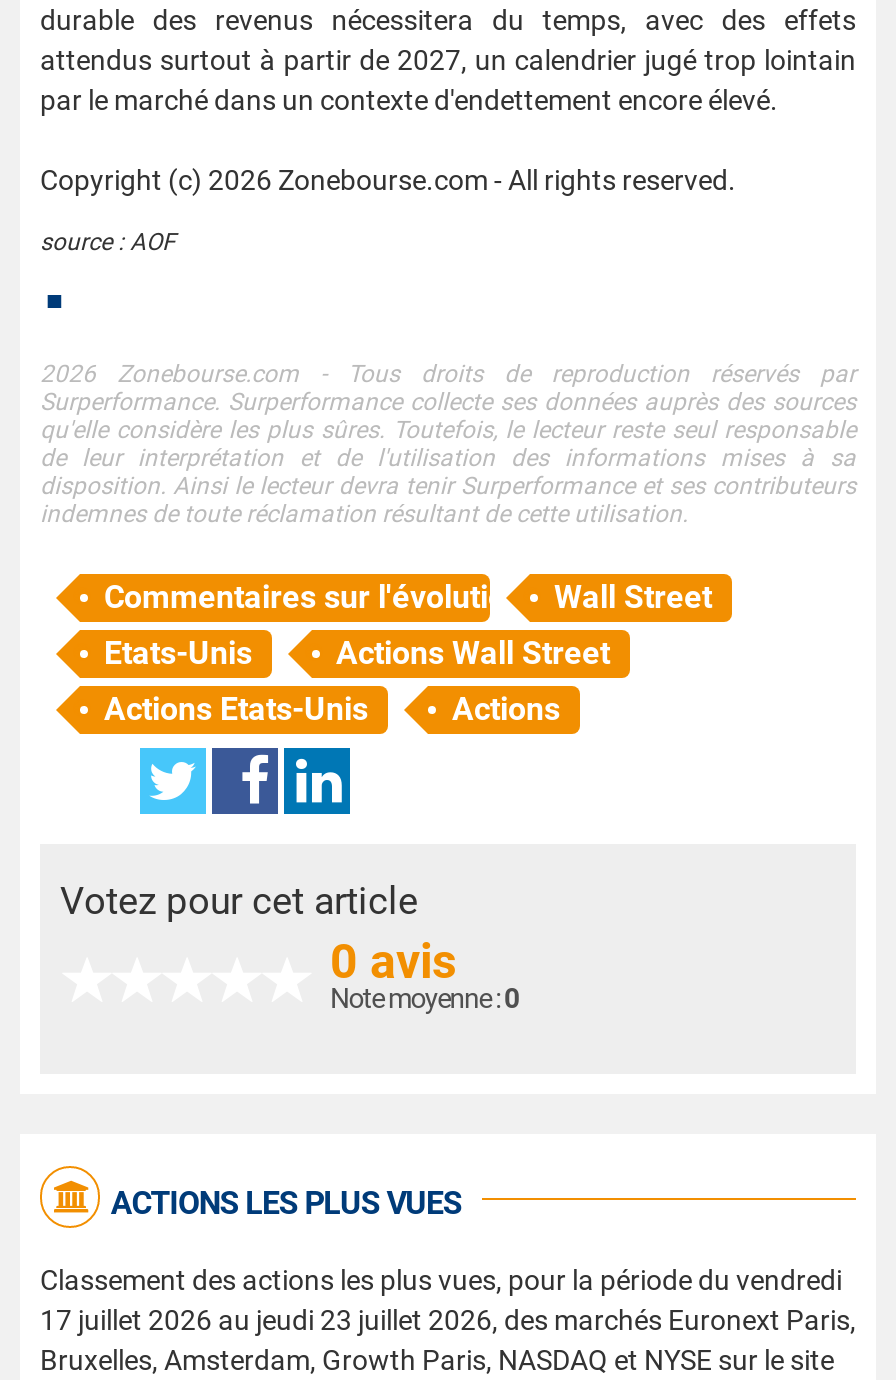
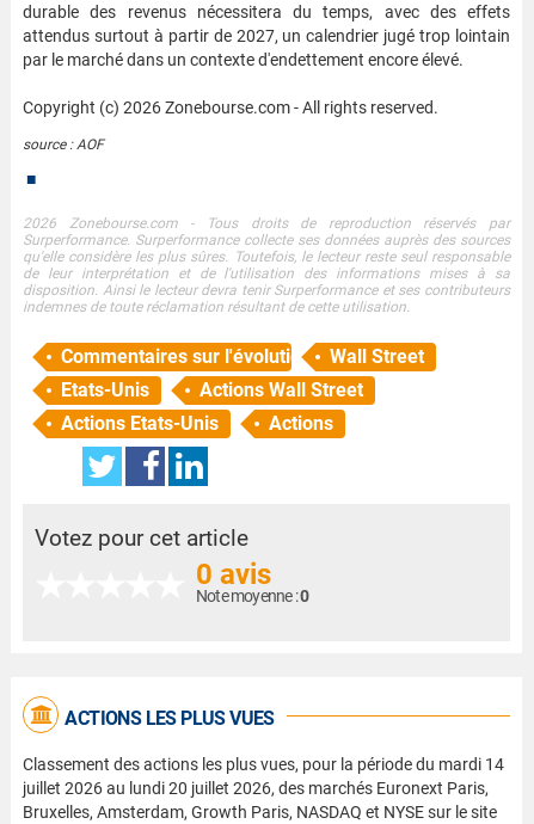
- Classement des actions les plus vues, pour la période du vendredi
- 17 juillet 2026 au jeudi 23 juillet 2026, des marchés Euronext Paris,
+ Classement des actions les plus vues, pour la période du mardi 14
+ juillet 2026 au lundi 20 juillet 2026, des marchés Euronext Paris,
